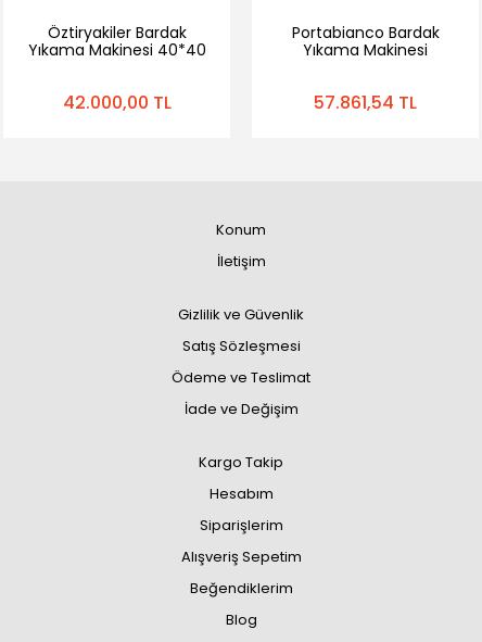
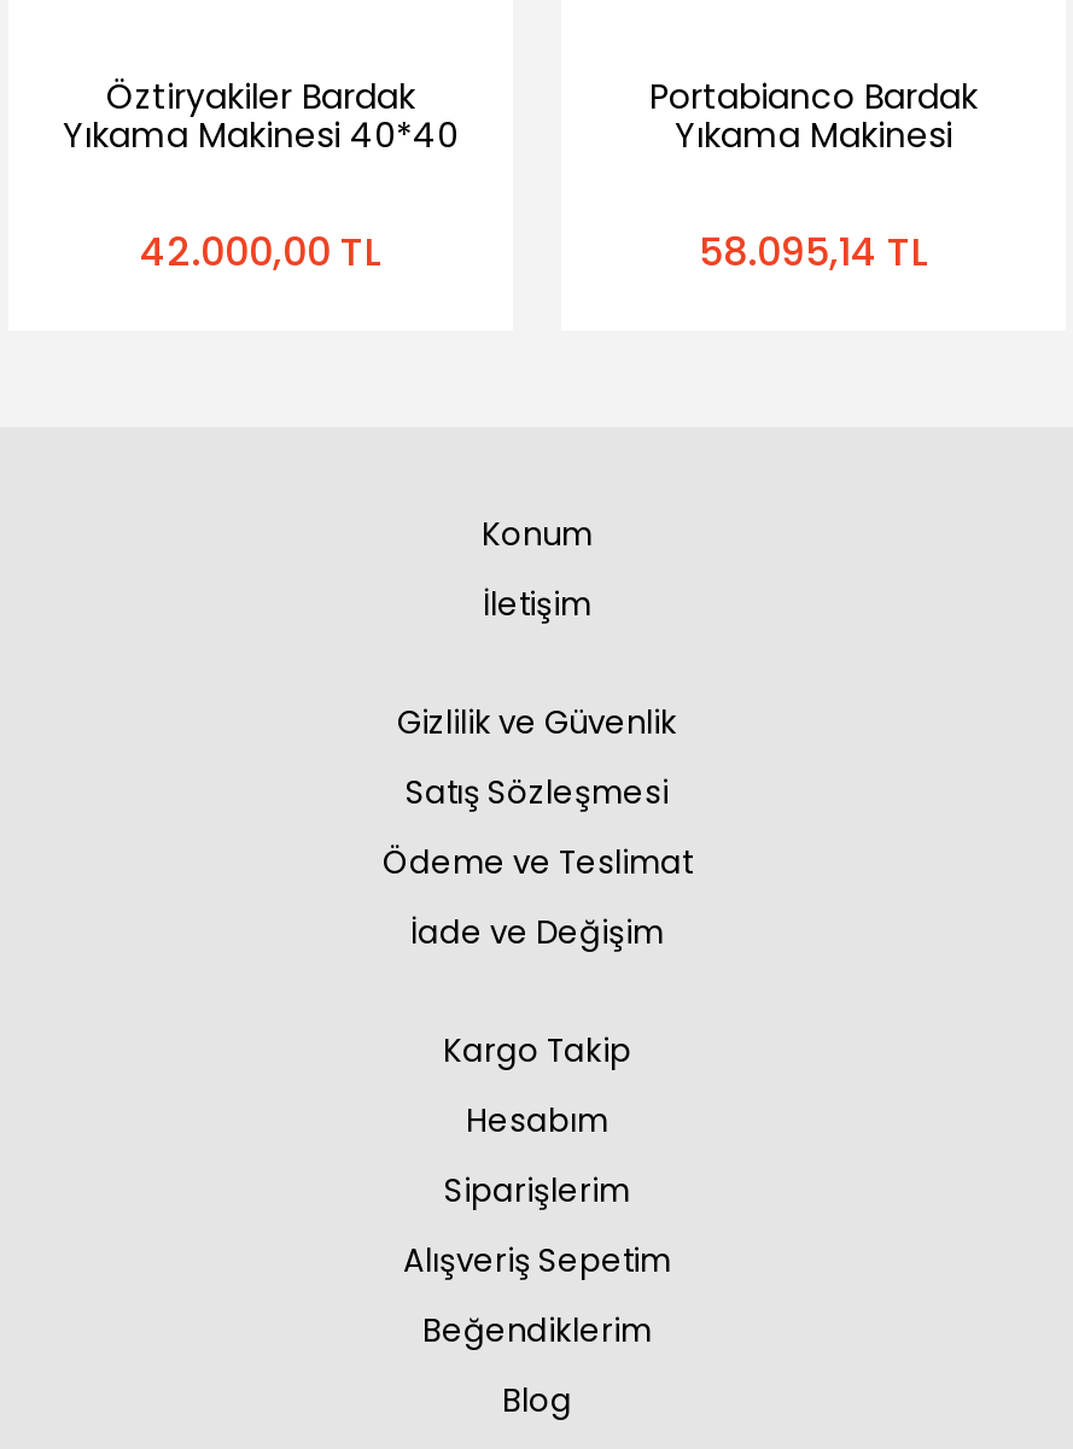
- 57.861,54 TL
+ 58.095,14 TL
